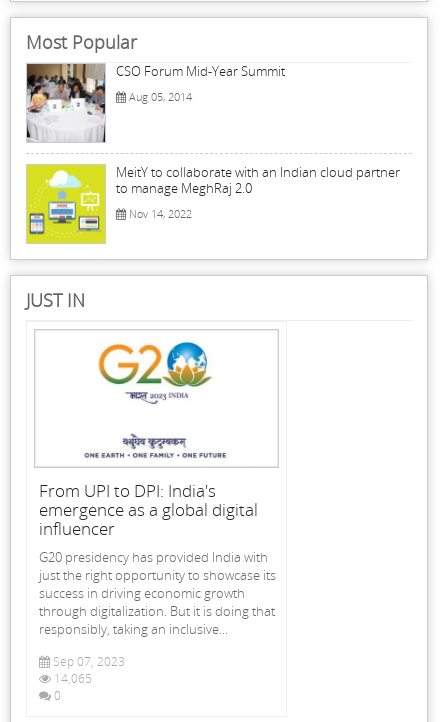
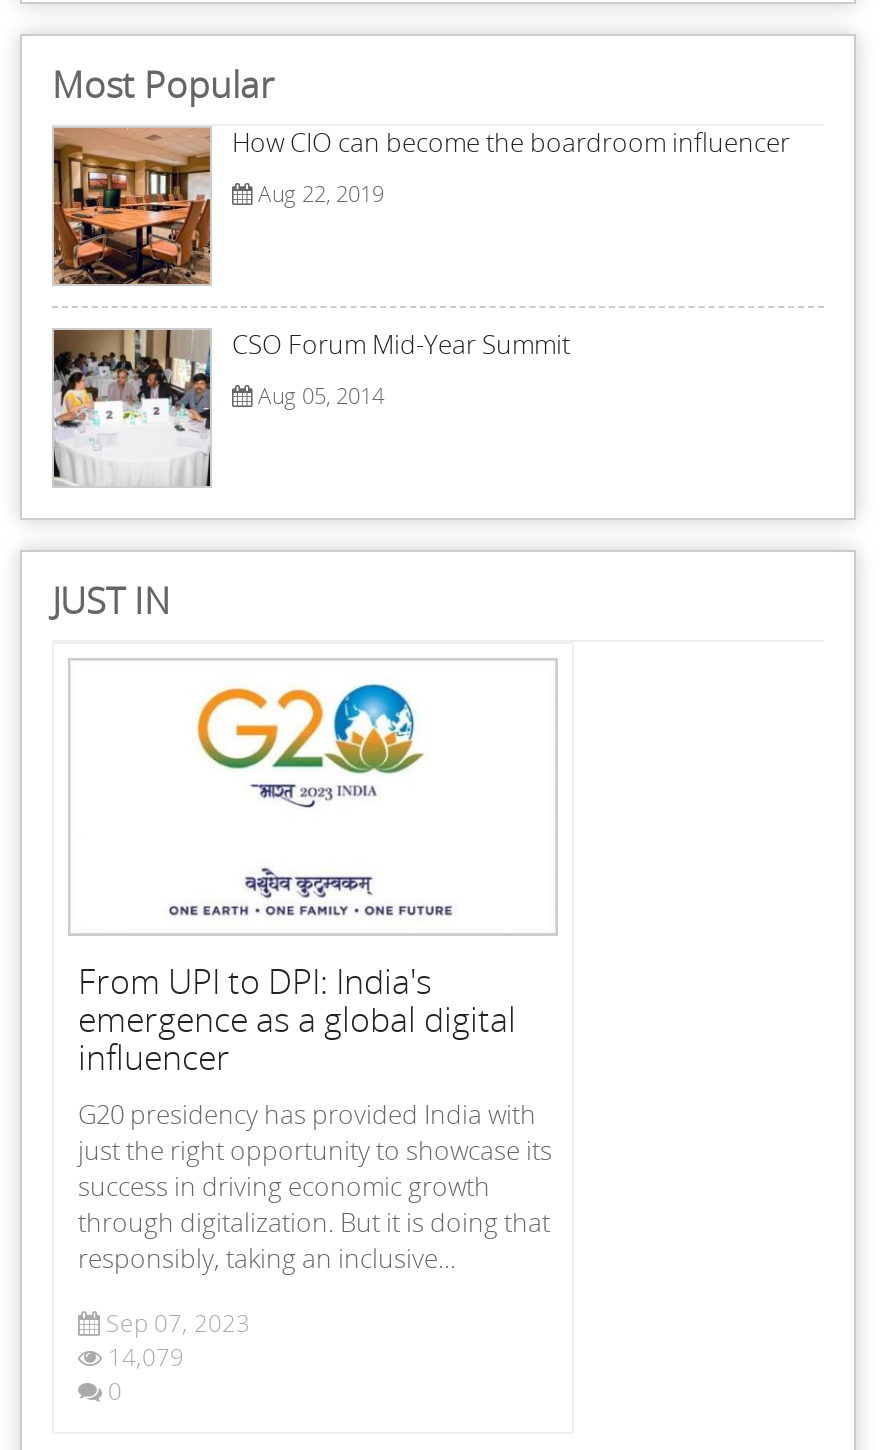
+ [image]
+ How CIO can become the boardroom influencer
+ Aug 22, 2019

moved down: [image] | CSO Forum Mid-Year Summit | Aug 05, 2014

- [image]
- MeitY to collaborate with an Indian cloud partner
- to manage MeghRaj 2.0
- Nov 14, 2022

- 14,065
+ 14,079
